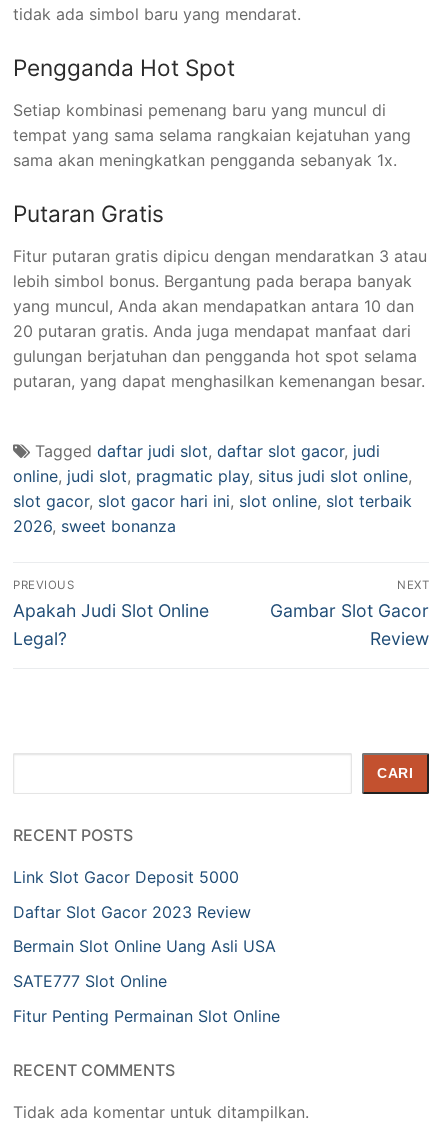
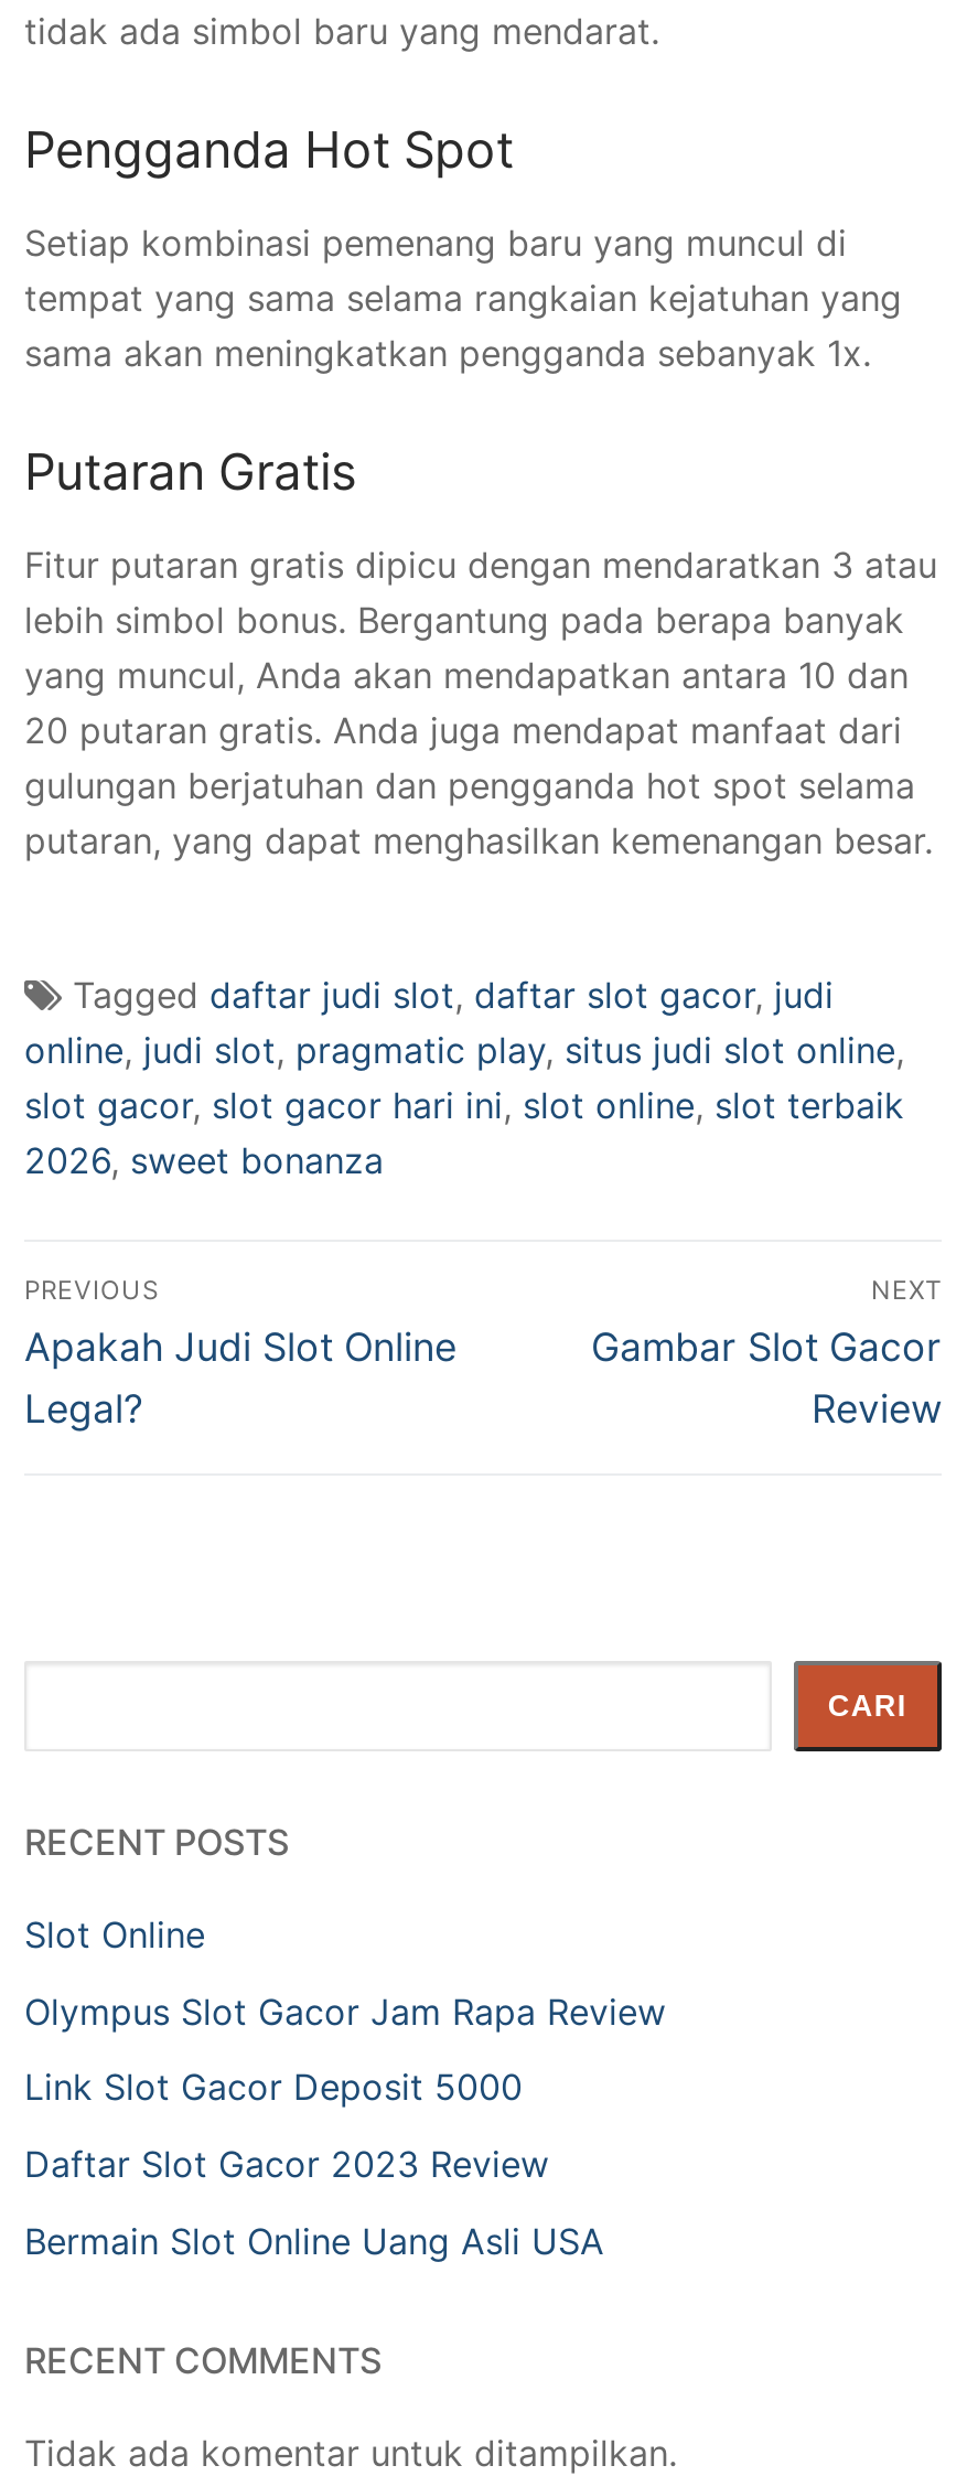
+ Slot Online
+ Olympus Slot Gacor Jam Rapa Review

moved down: Link Slot Gacor Deposit 5000 | Daftar Slot Gacor 2023 Review | Bermain Slot Online Uang Asli USA

- SATE777 Slot Online
- Fitur Penting Permainan Slot Online
